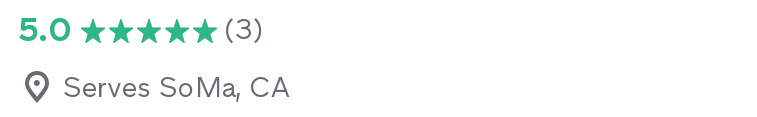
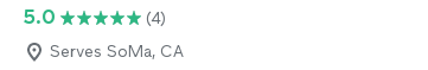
- (3)
+ (4)
